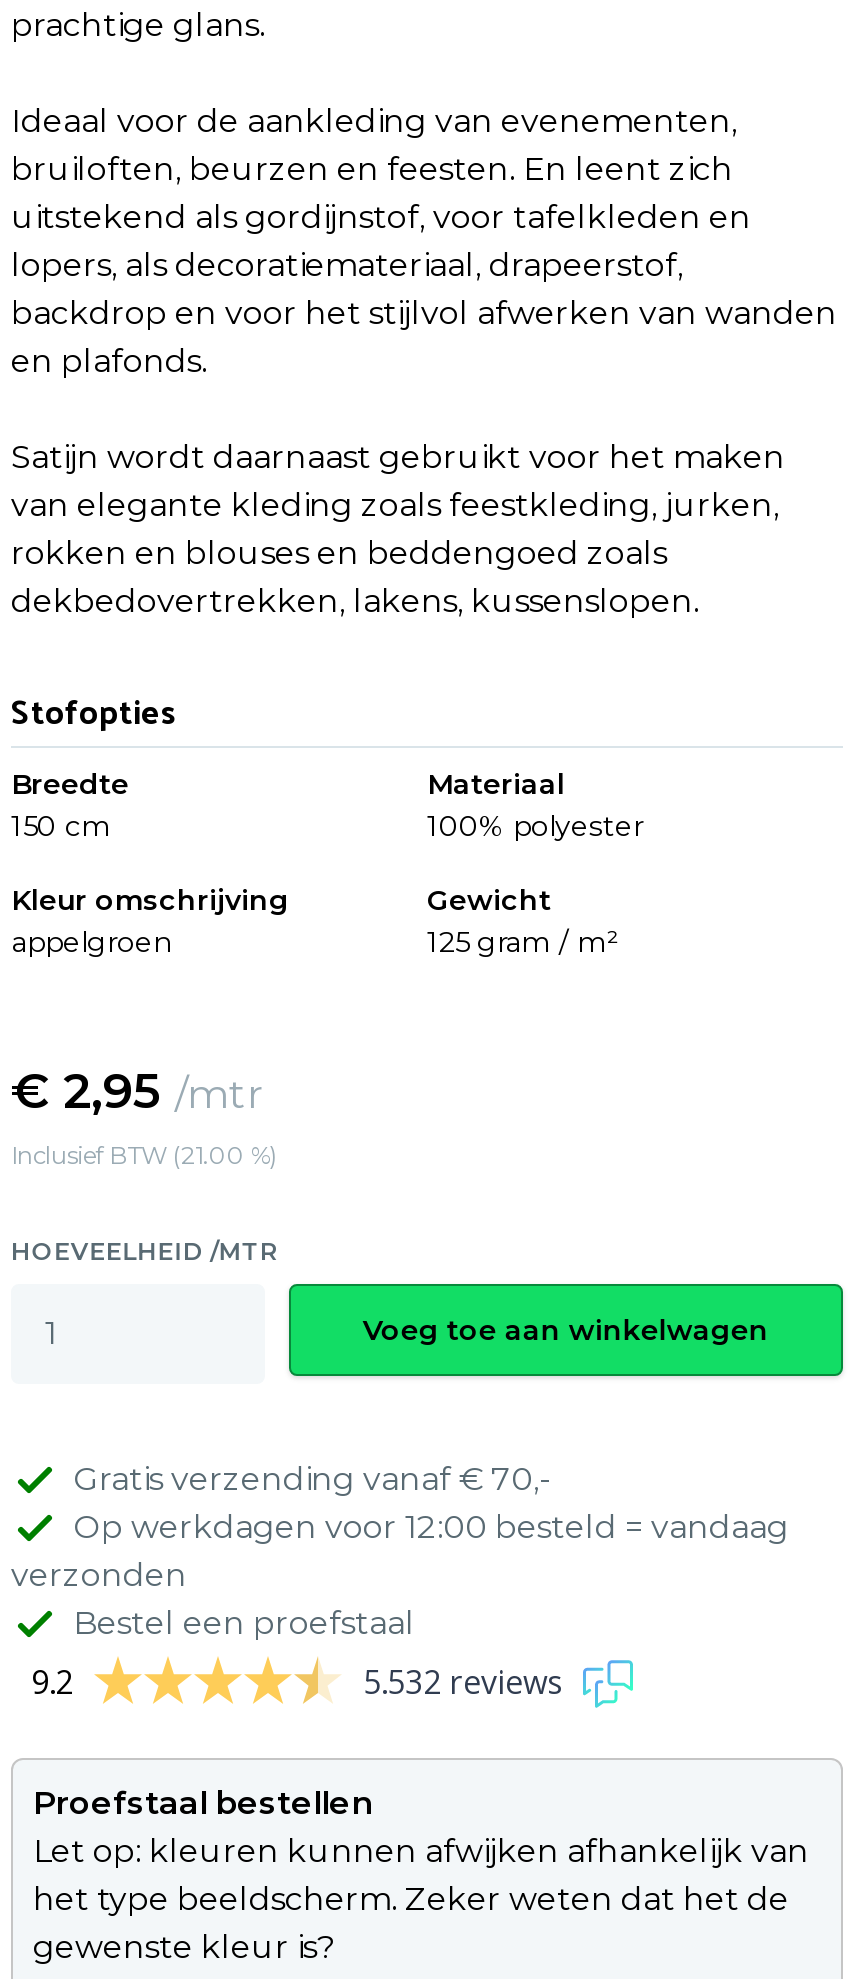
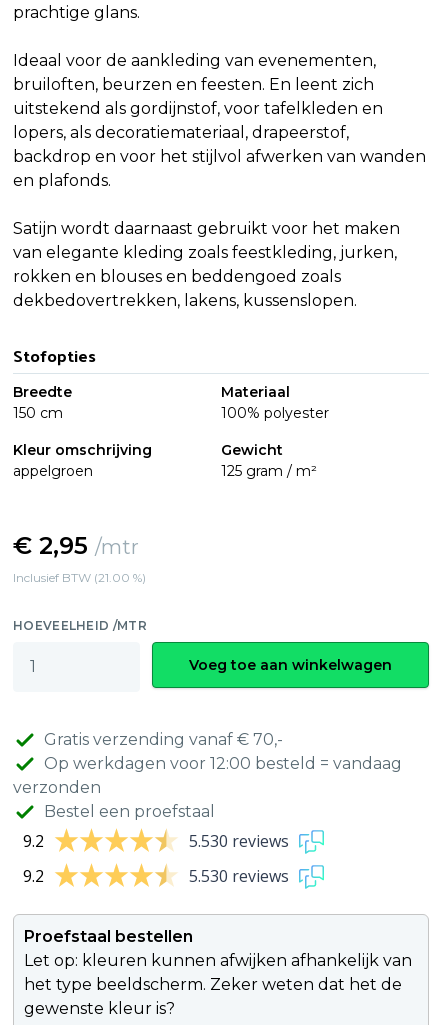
- 5.532 reviews
+ 5.530 reviews
+ 9.2
+ 5.530 reviews
